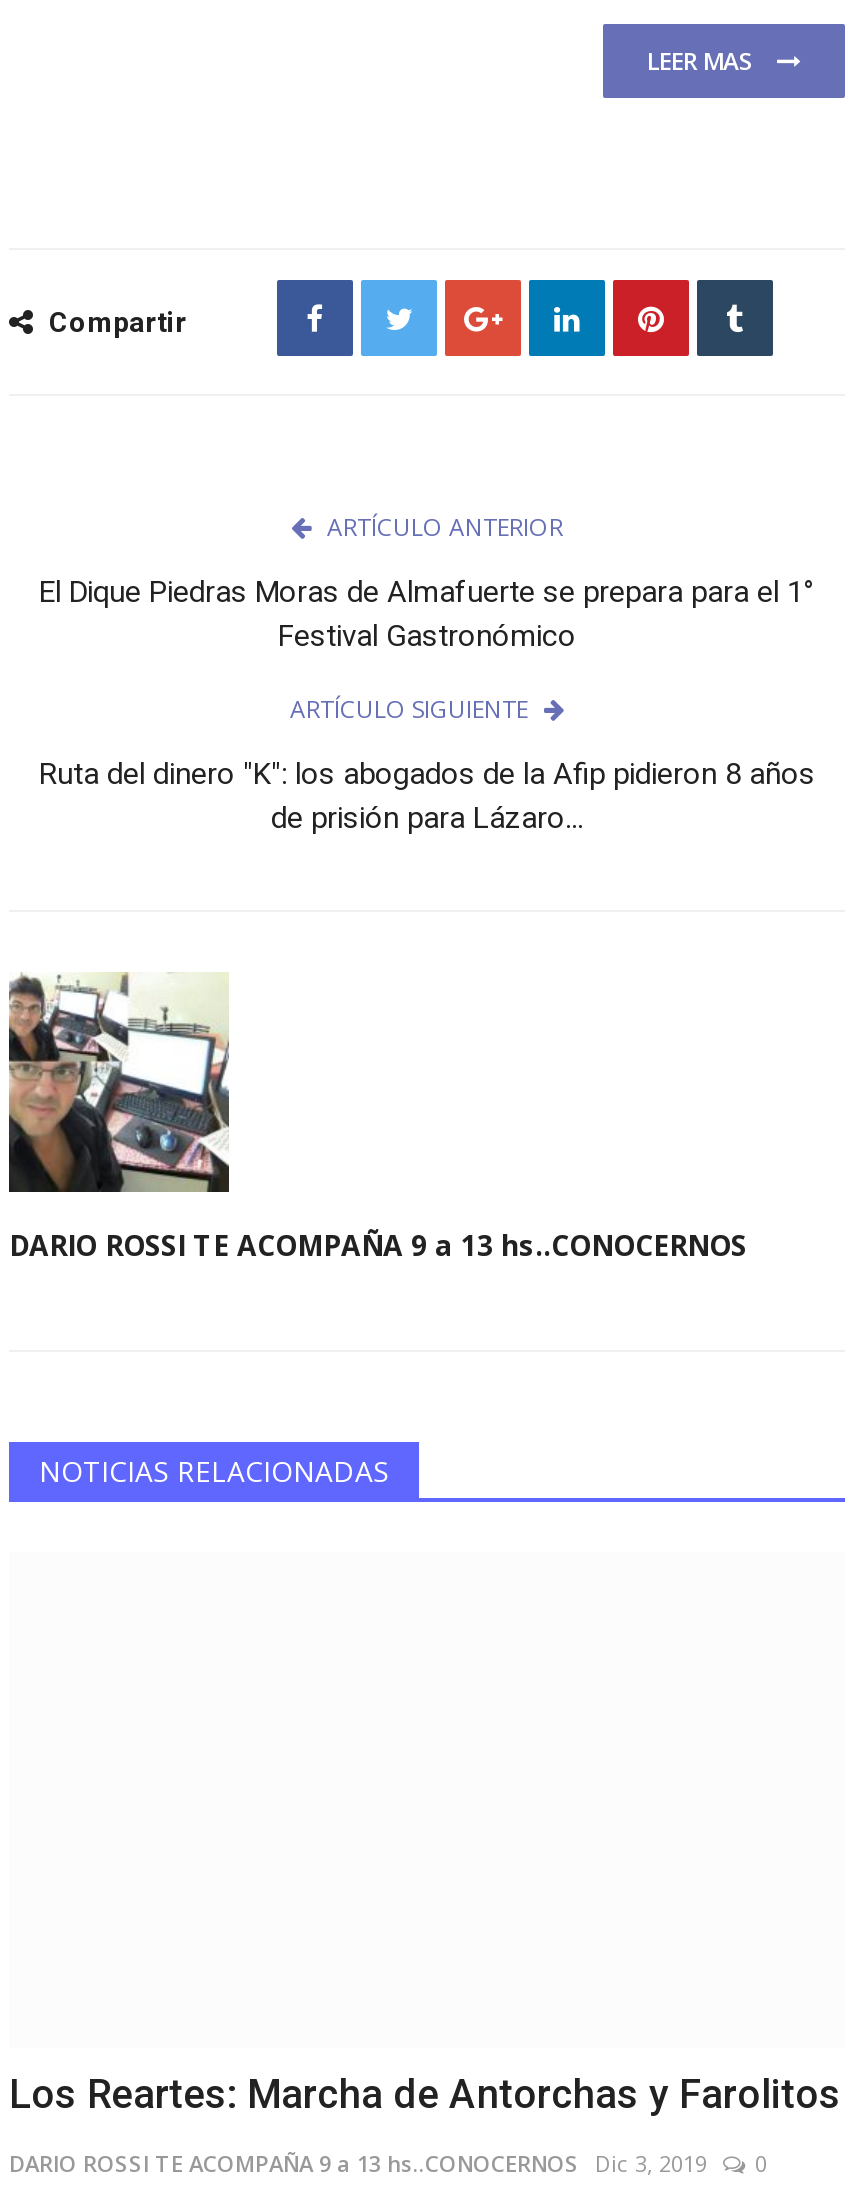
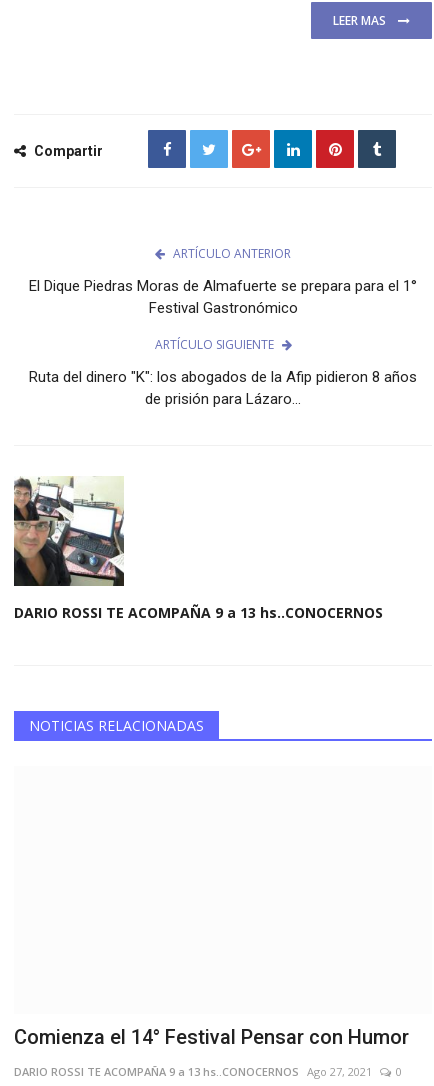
- Los Reartes: Marcha de Antorchas y Farolitos
+ Comienza el 14° Festival Pensar con Humor

- DARIO ROSSI TE ACOMPAÑA 9 a 13 hs..CONOCERNOS Dic 3, 2019
+ DARIO ROSSI TE ACOMPAÑA 9 a 13 hs..CONOCERNOS Ago 27, 2021
